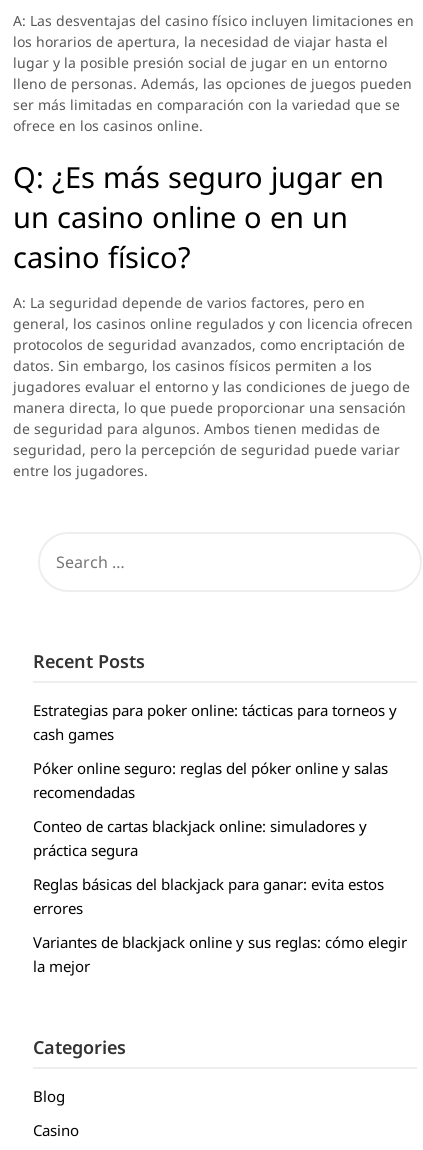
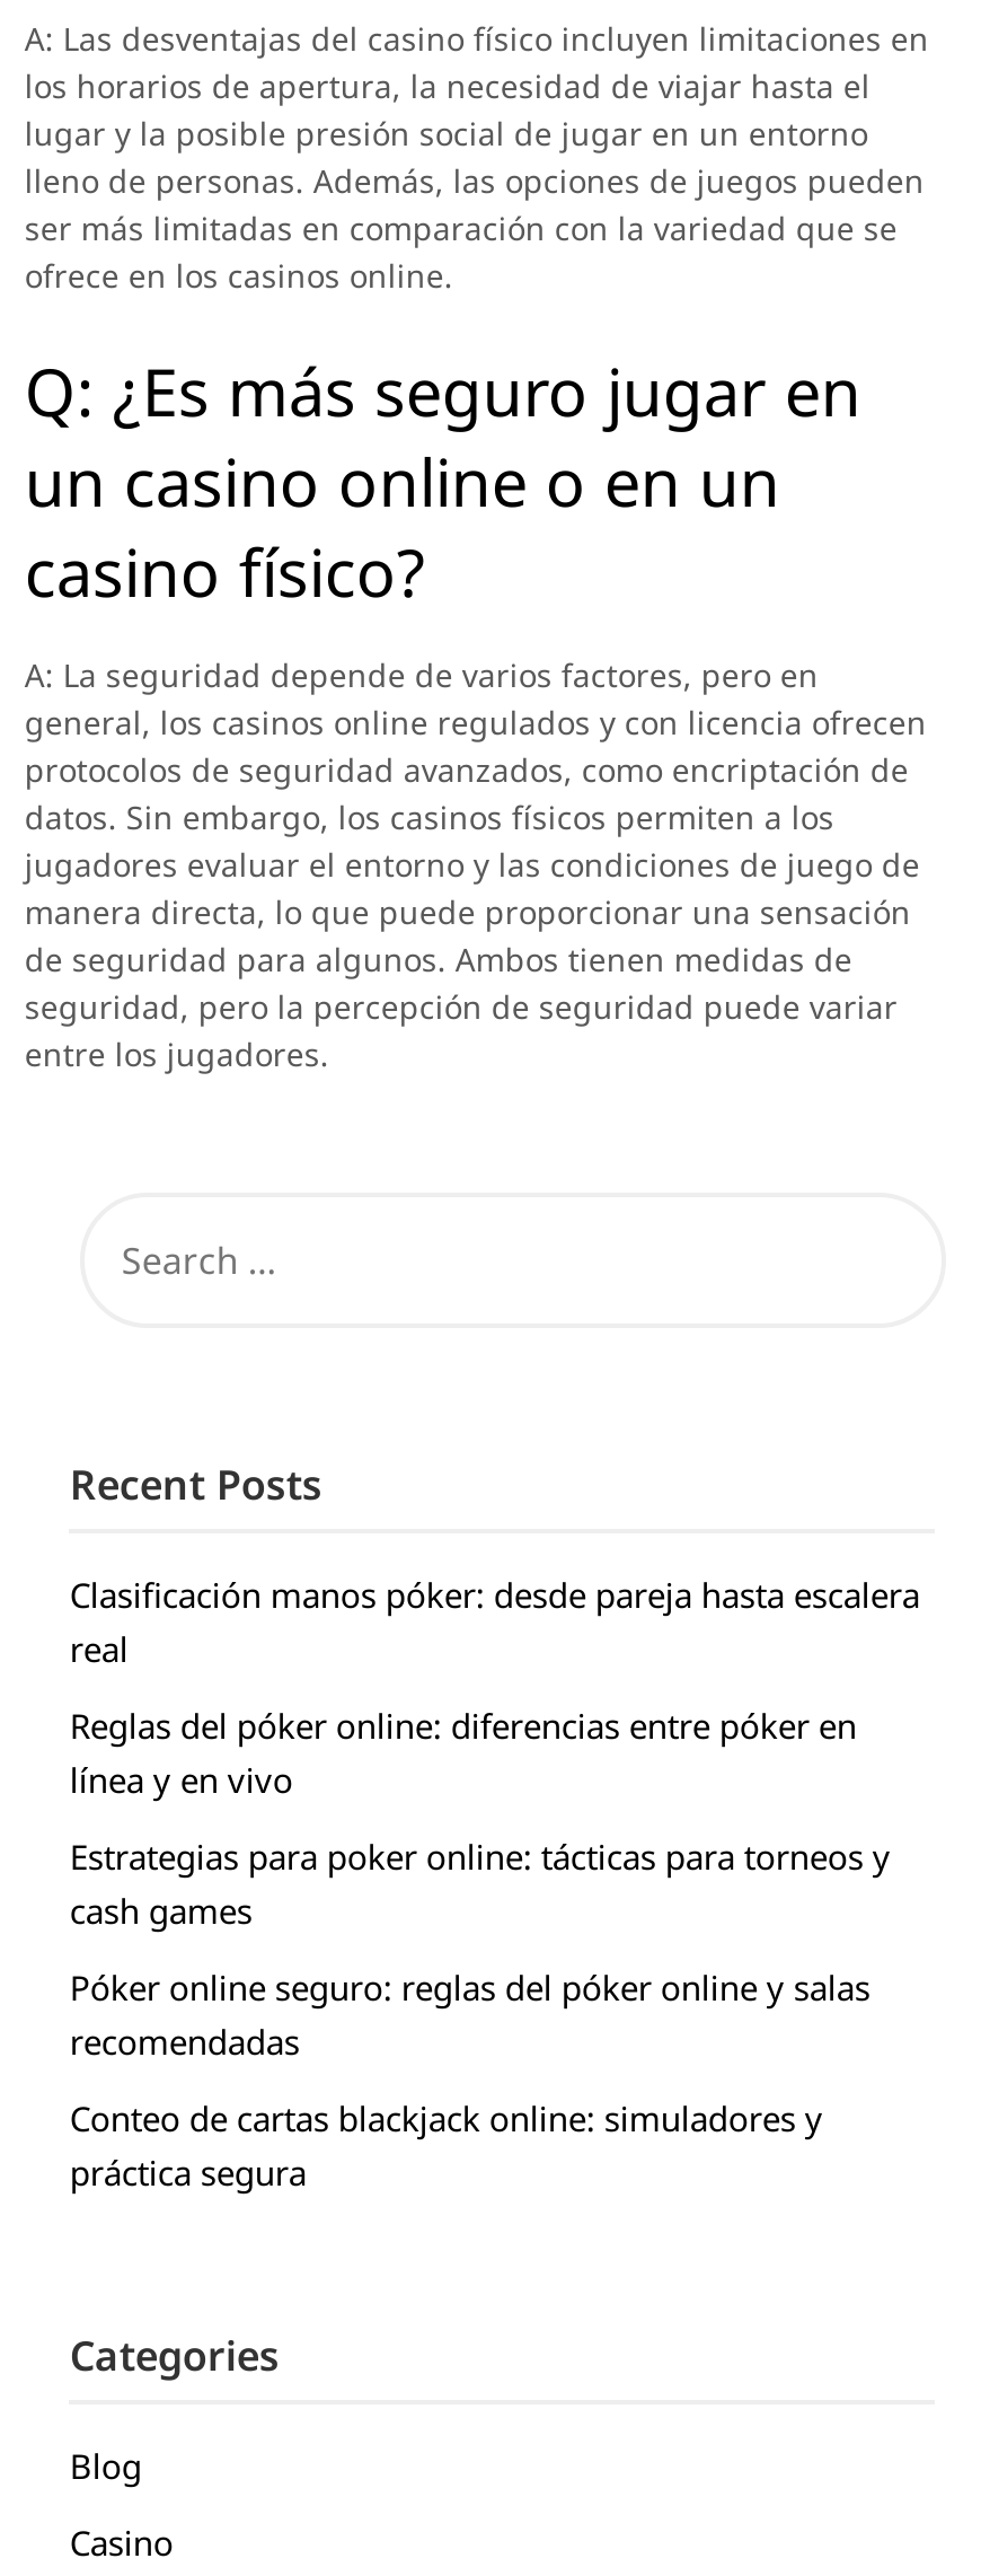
+ Clasificación manos póker: desde pareja hasta escalera
+ real
+ Reglas del póker online: diferencias entre póker en
+ línea y en vivo

moved down: Estrategias para poker online: tácticas para torneos y | cash games | Póker online seguro: reglas del póker online y salas | recomendadas | Conteo de cartas blackjack online: simuladores y | práctica segura

- Reglas básicas del blackjack para ganar: evita estos
- errores
- Variantes de blackjack online y sus reglas: cómo elegir
- la mejor
